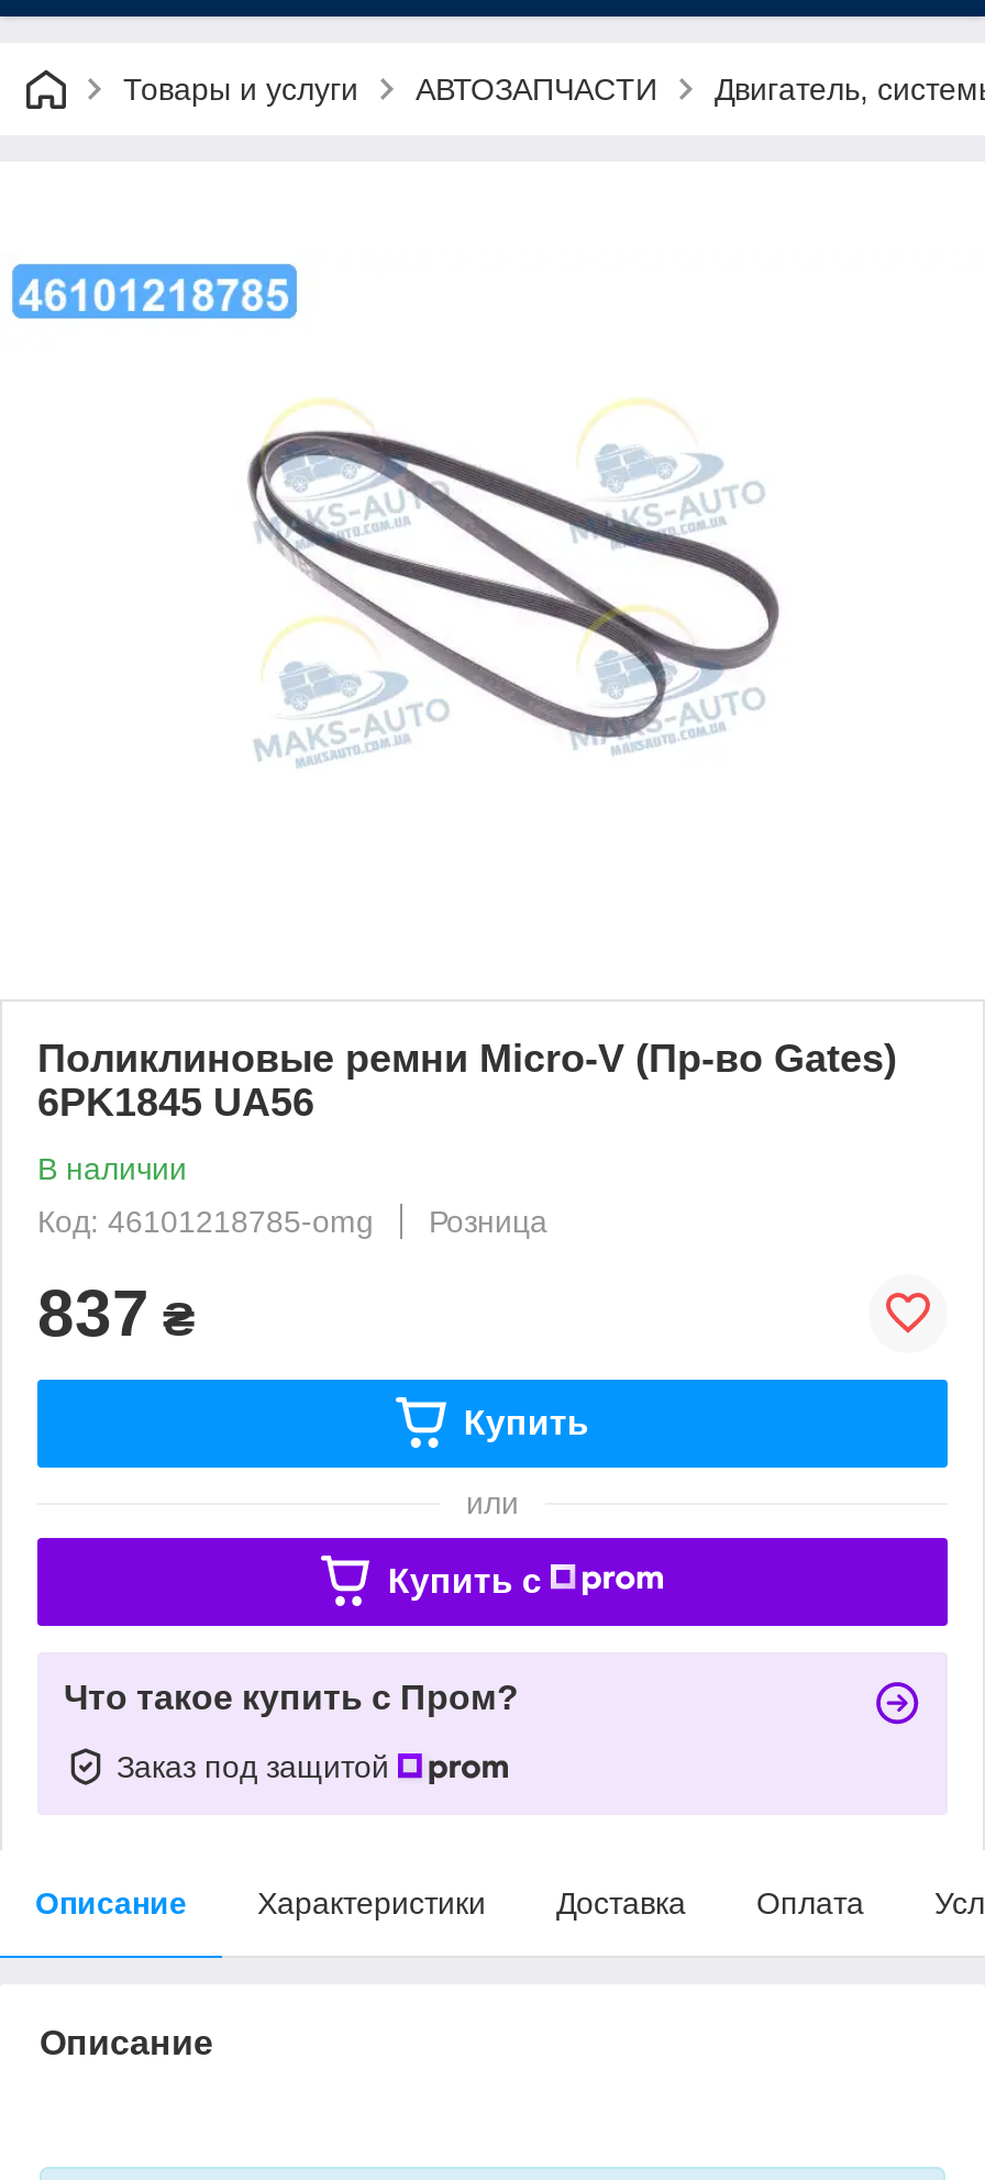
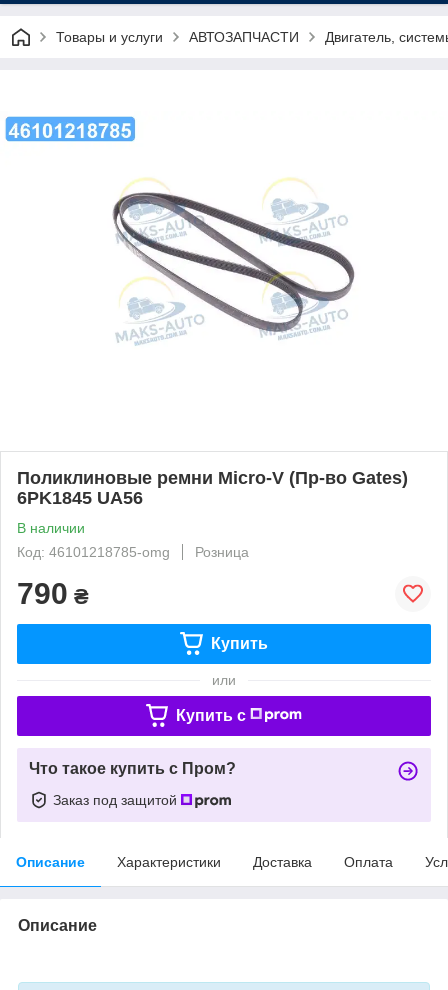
- 837 ₴
+ 790 ₴
